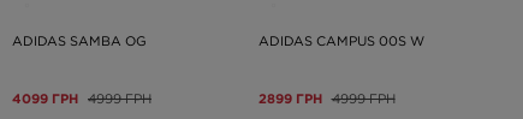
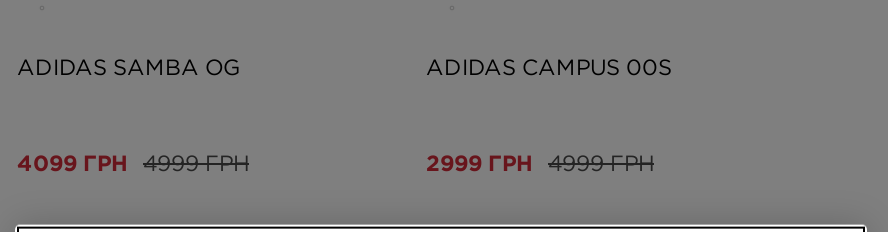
- ADIDAS CAMPUS 00S W
+ ADIDAS CAMPUS 00S

- 2899 ГРН 4999 ГРН
+ 2999 ГРН 4999 ГРН
